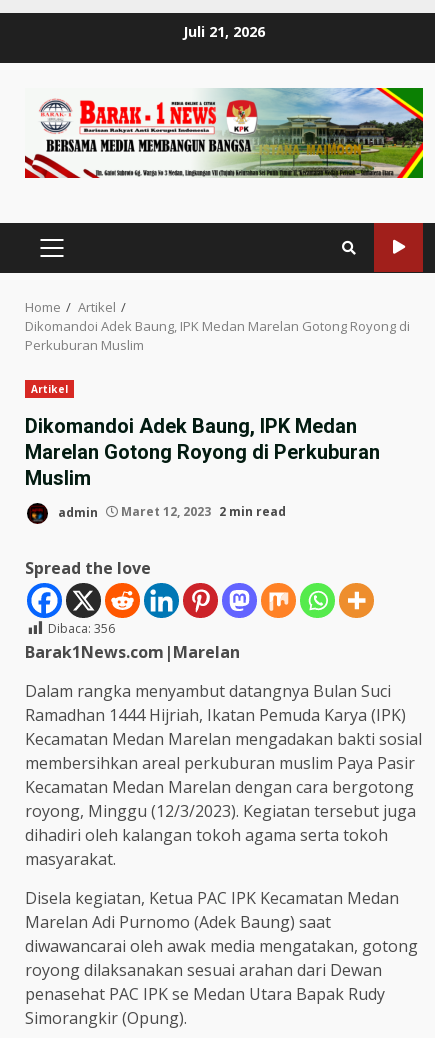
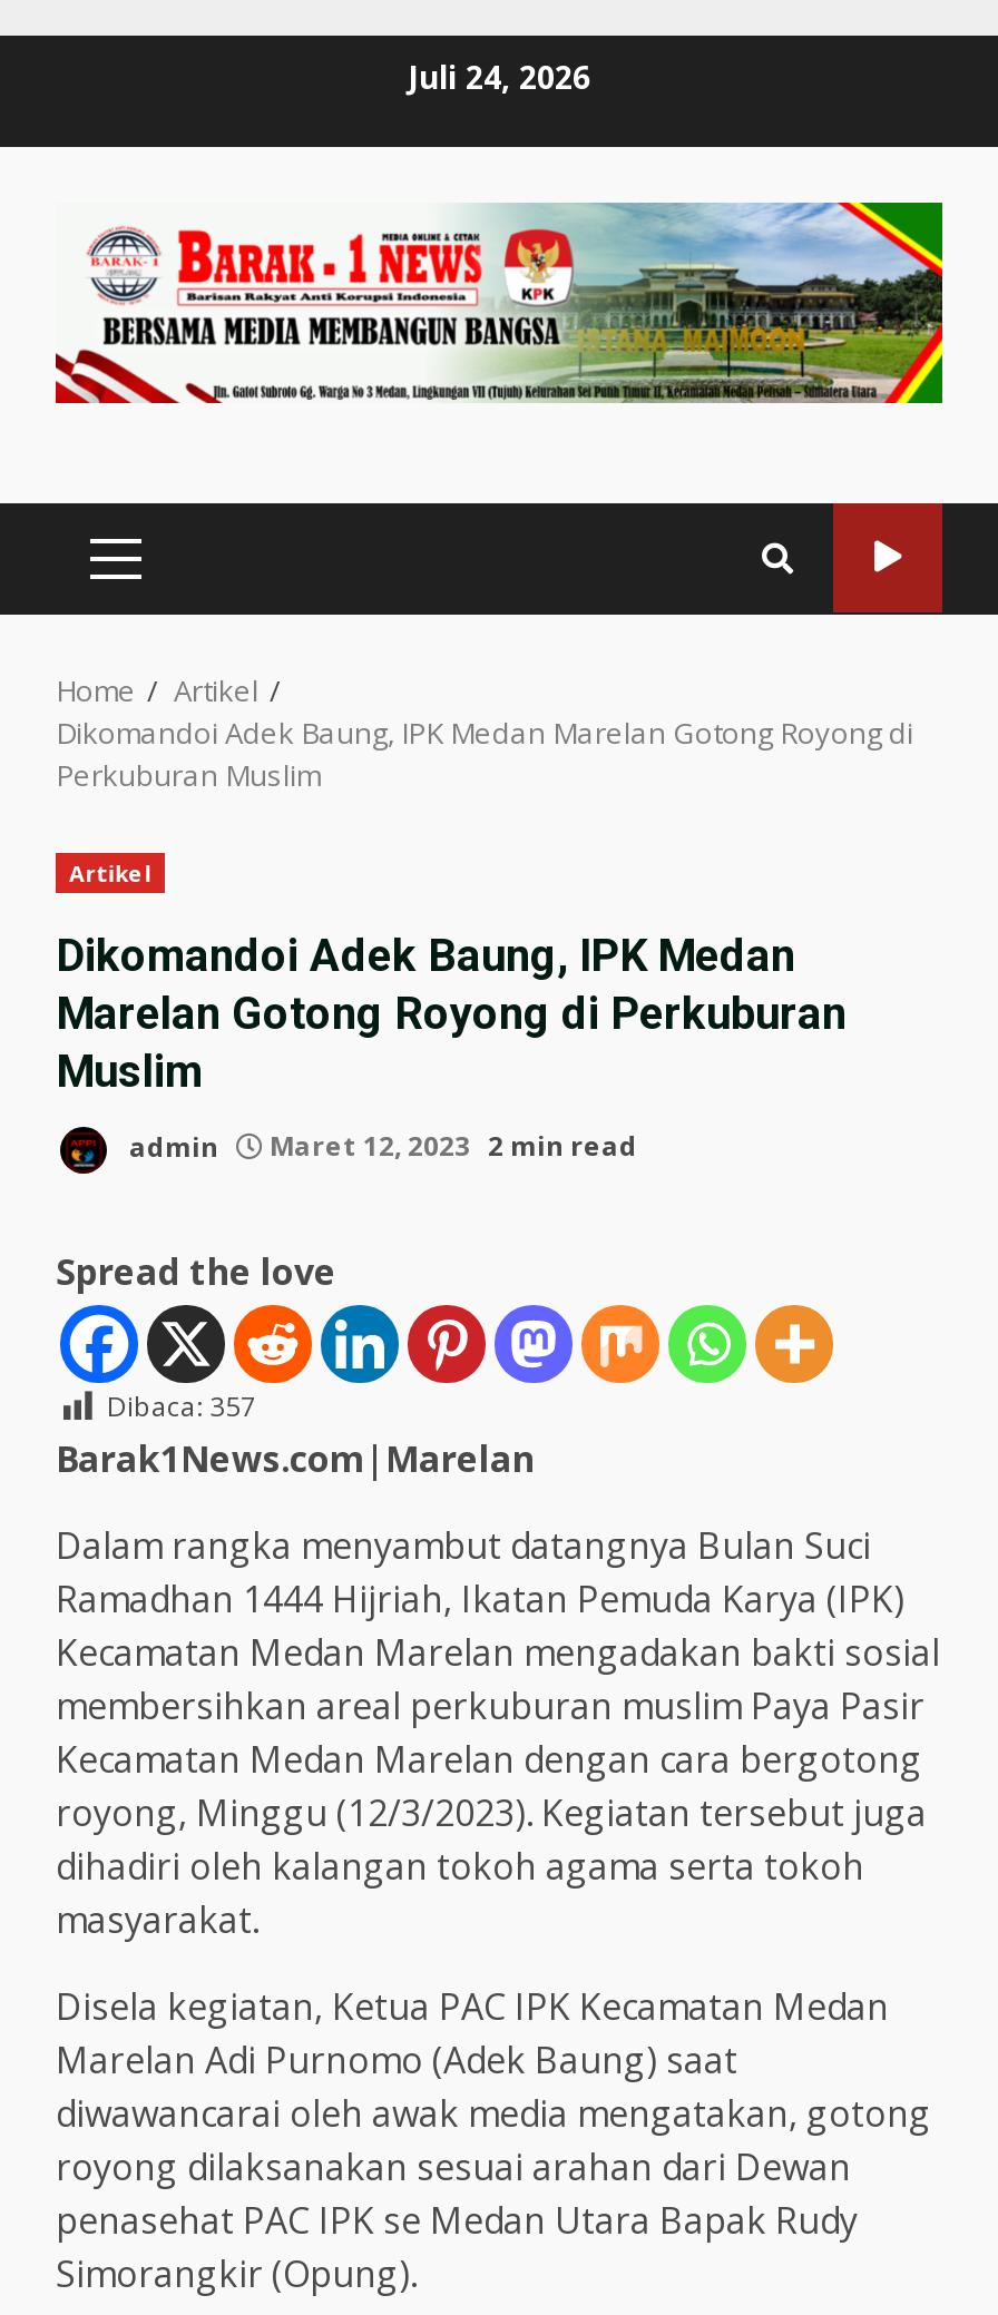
- Juli 21, 2026
+ Juli 24, 2026

- Dibaca: 356
+ Dibaca: 357
